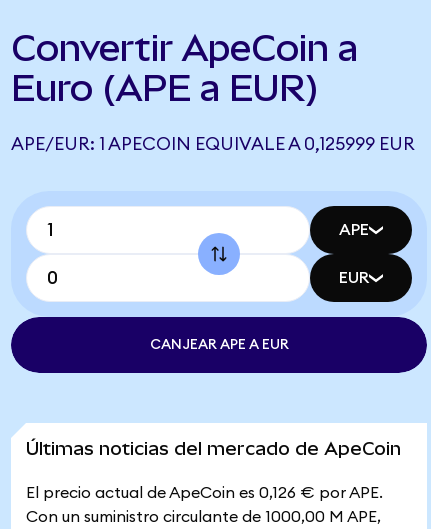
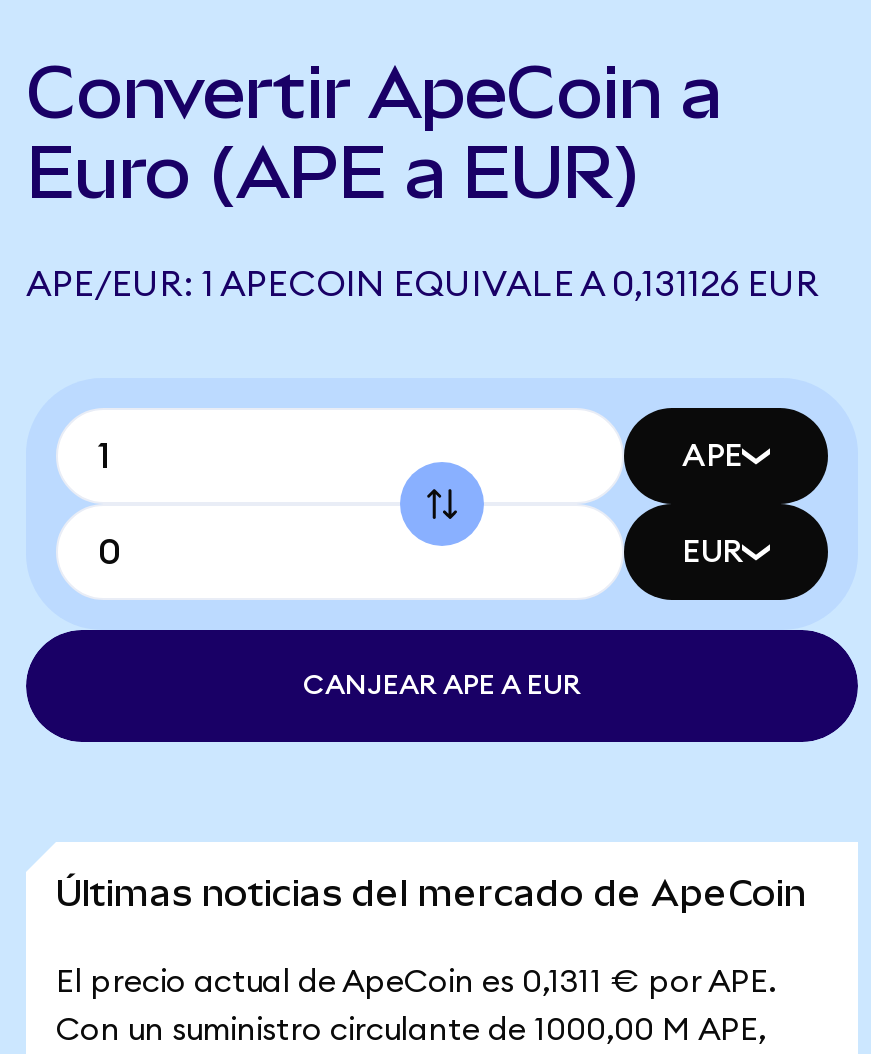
- APE/EUR: 1 APECOIN EQUIVALE A 0,125999 EUR
+ APE/EUR: 1 APECOIN EQUIVALE A 0,131126 EUR

- El precio actual de ApeCoin es 0,126 € por APE.
+ El precio actual de ApeCoin es 0,1311 € por APE.
